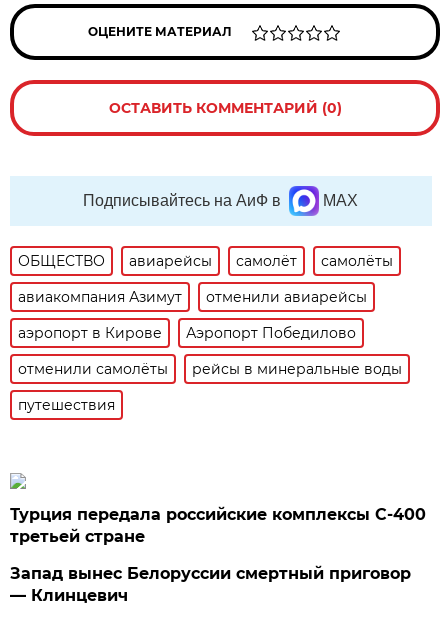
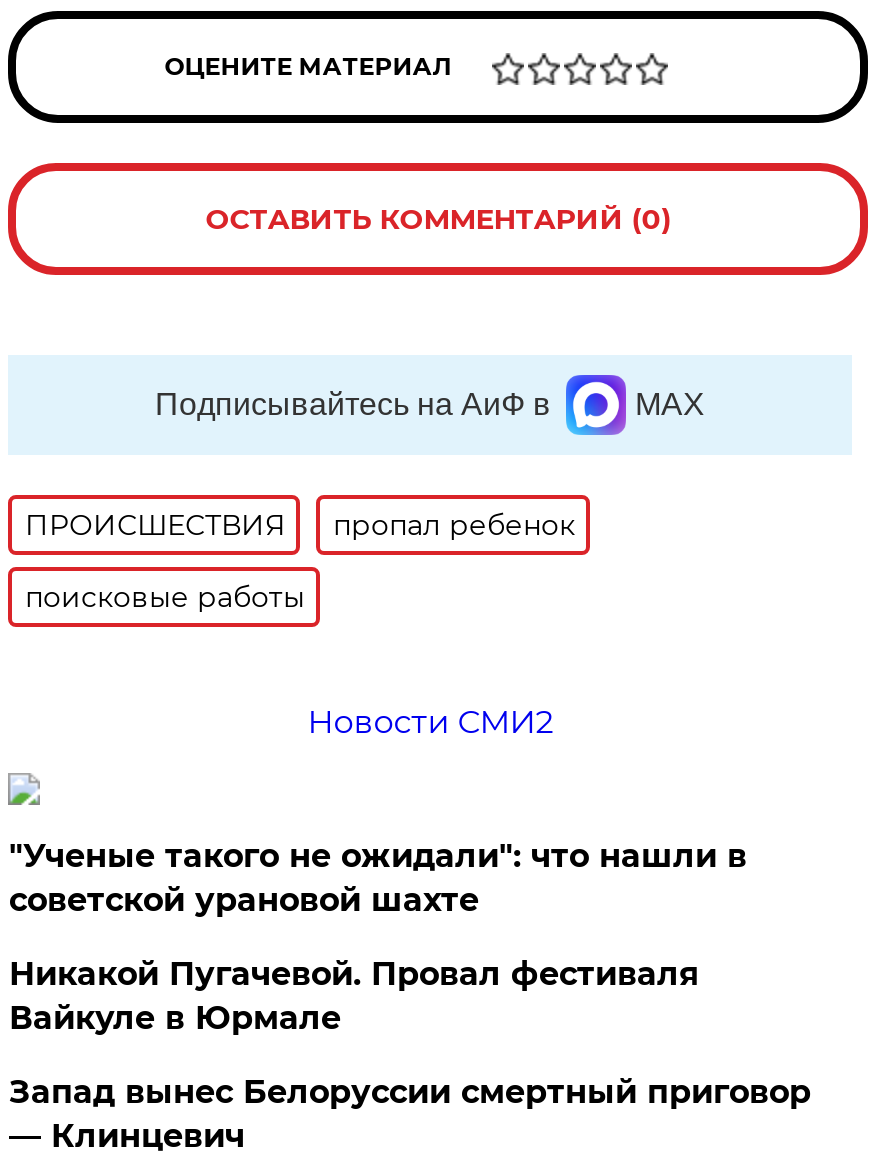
- ОБЩЕСТВО
- авиарейсы
- самолёт
- самолёты
- авиакомпания Азимут
- отменили авиарейсы
- аэропорт в Кирове
- Аэропорт Победилово
- отменили самолёты
- рейсы в минеральные воды
- путешествия
+ ПРОИСШЕСТВИЯ
+ пропал ребенок
+ поисковые работы
+ Новости СМИ2

- Турция передала российские комплексы С-400
- третьей стране
+ "Ученые такого не ожидали": что нашли в
+ советской урановой шахте
+ Никакой Пугачевой. Провал фестиваля
+ Вайкуле в Юрмале
